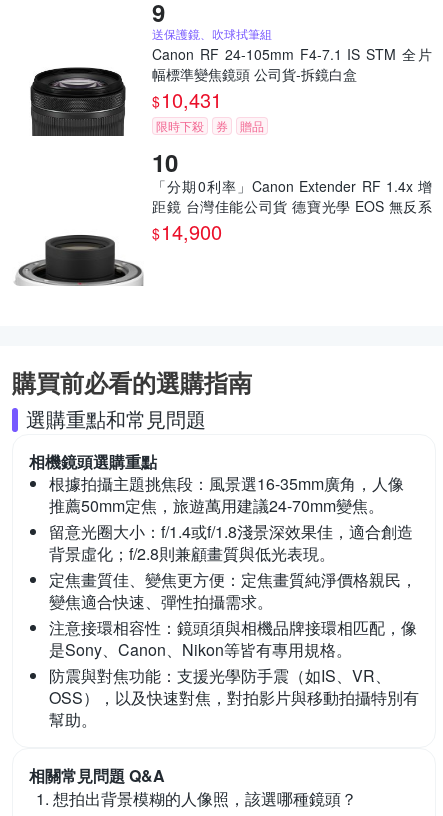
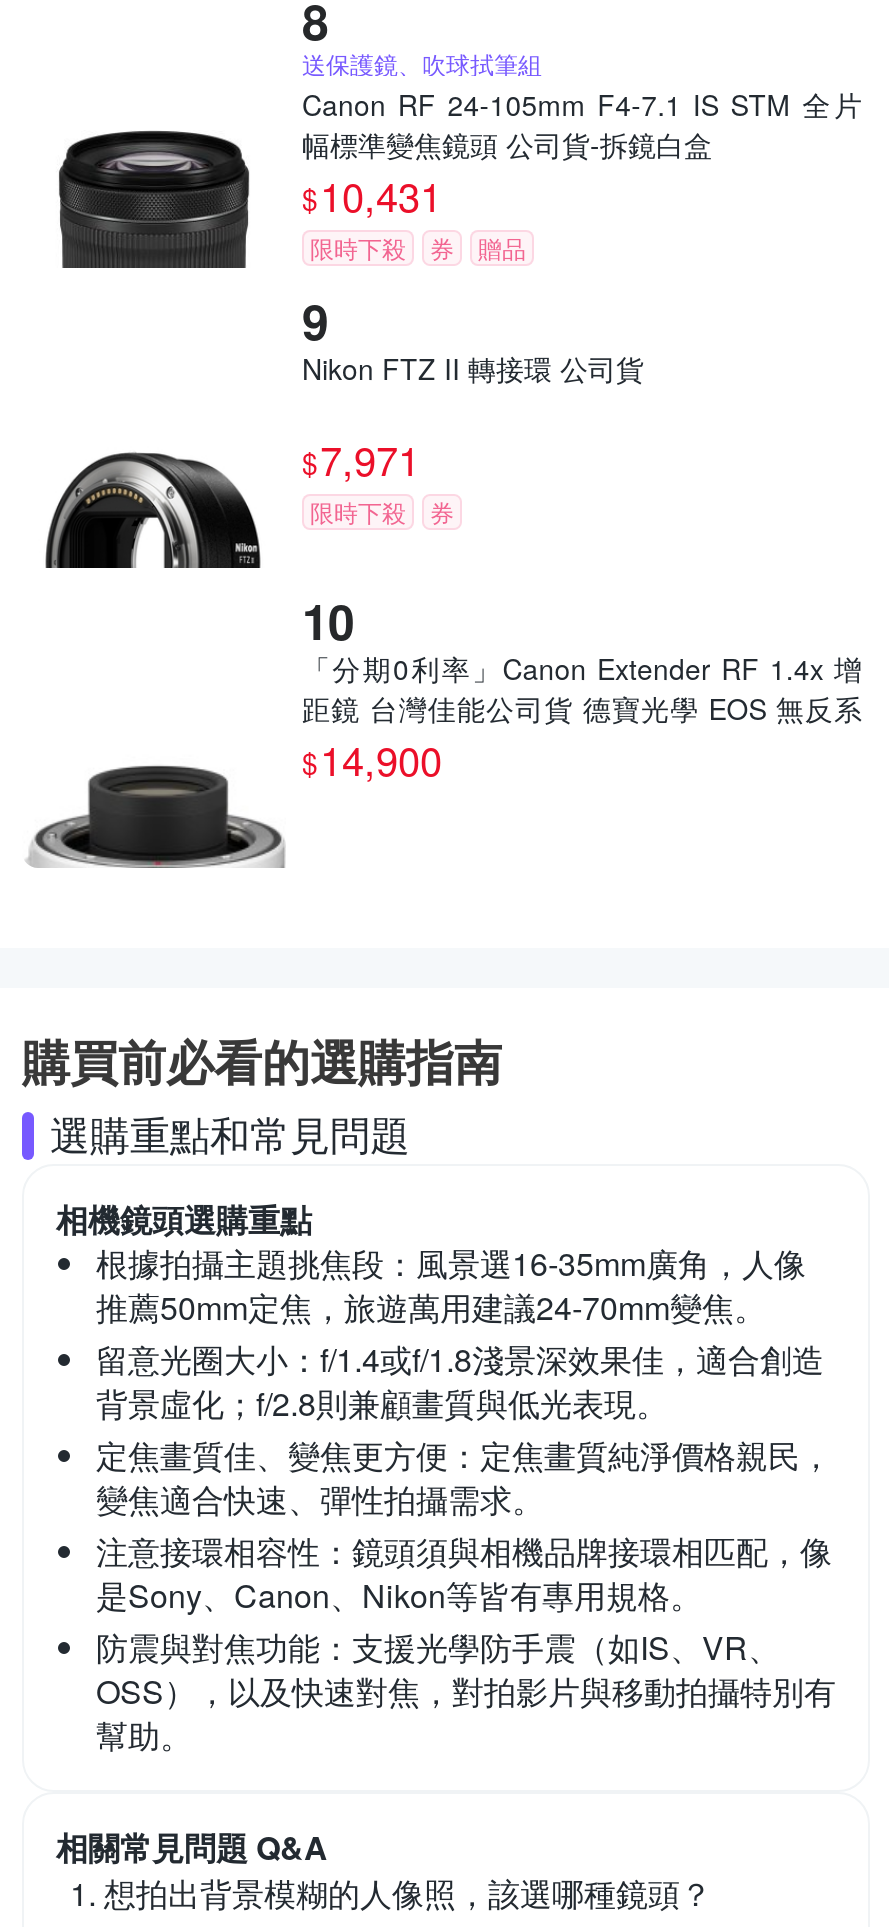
+ [image]
+ Nikon FTZ II 轉接環 公司貨
+ $7,971
+ 限時下殺
+ 券
